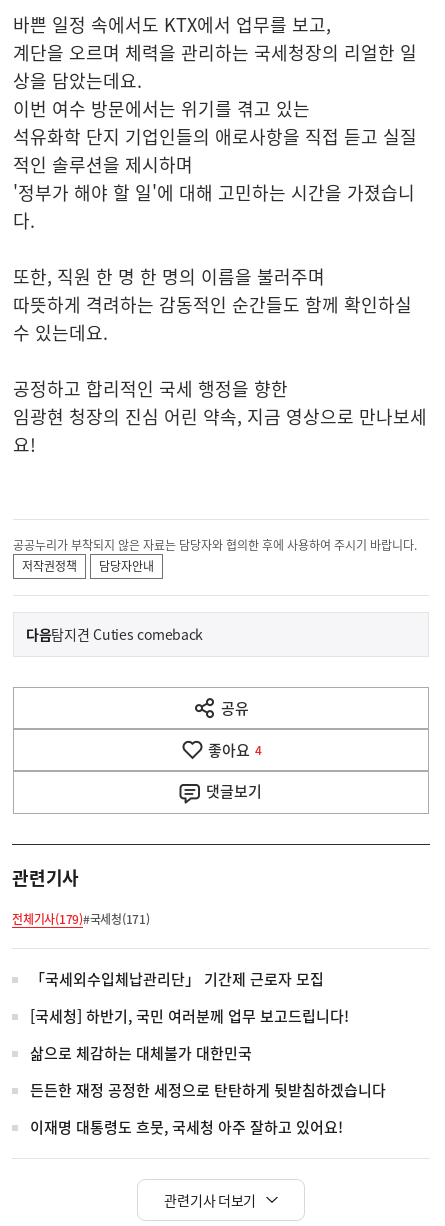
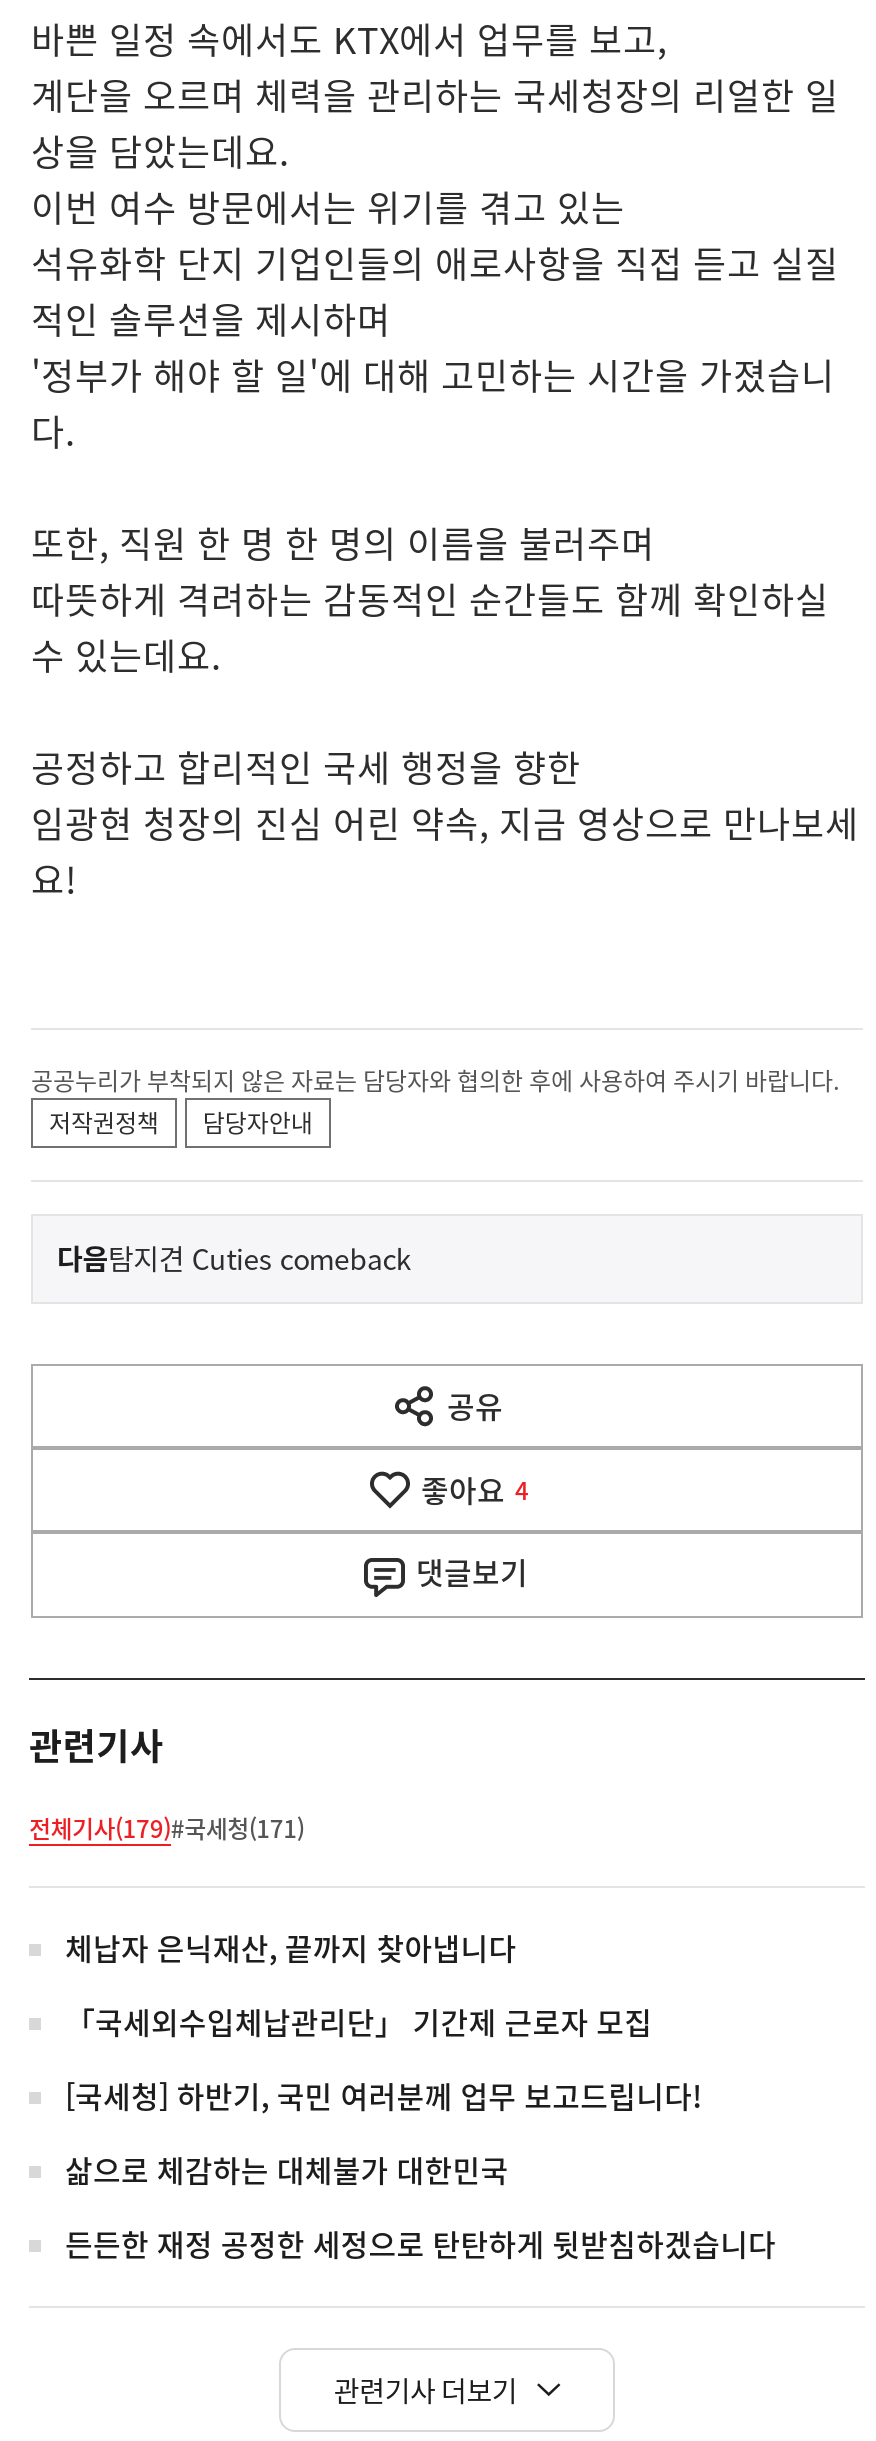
+ 체납자 은닉재산, 끝까지 찾아냅니다

moved down: 「국세외수입체납관리단」 기간제 근로자 모집 | [국세청] 하반기, 국민 여러분께 업무 보고드립니다! | 삶으로 체감하는 대체불가 대한민국 | 든든한 재정 공정한 세정으로 탄탄하게 뒷받침하겠습니다

- 이재명 대통령도 흐뭇, 국세청 아주 잘하고 있어요!
